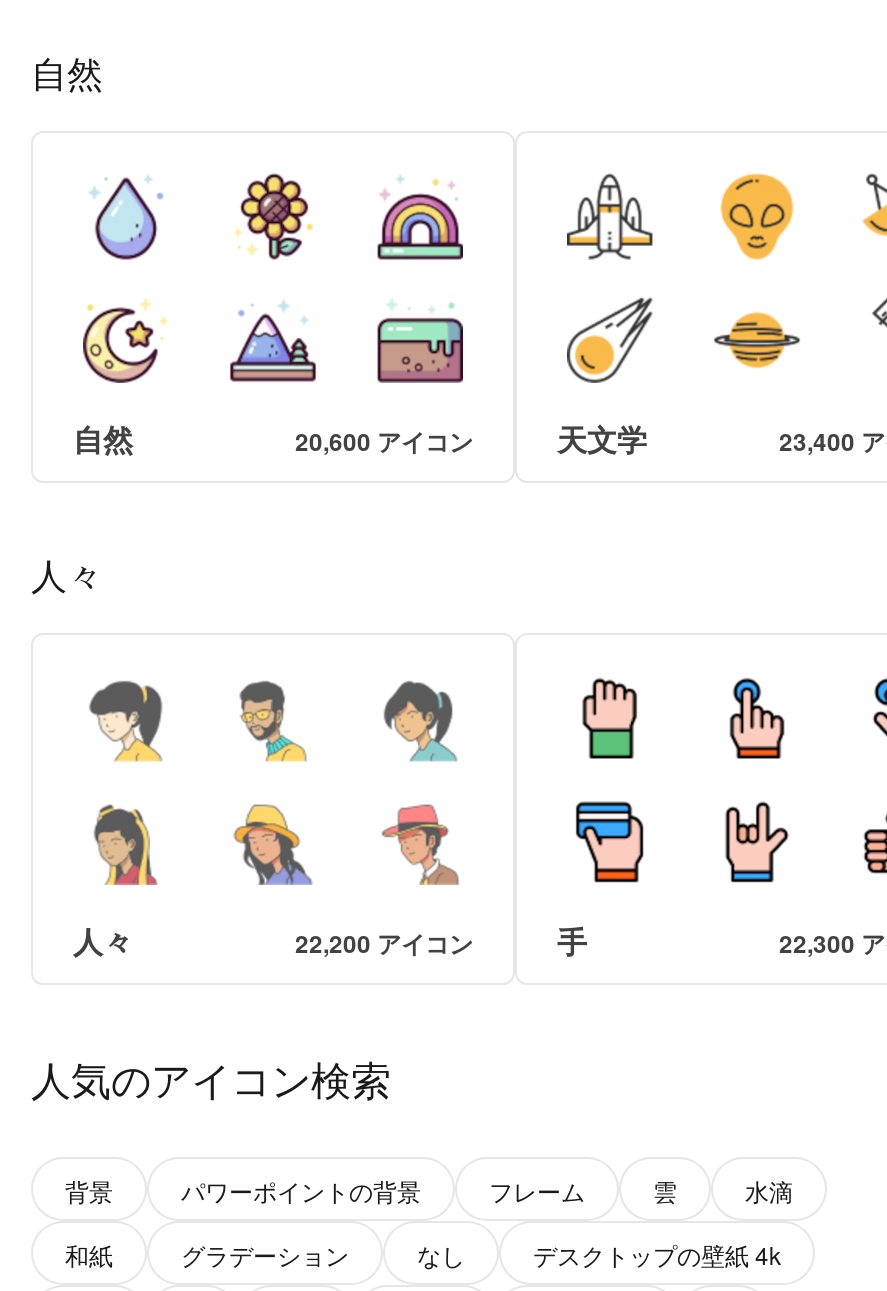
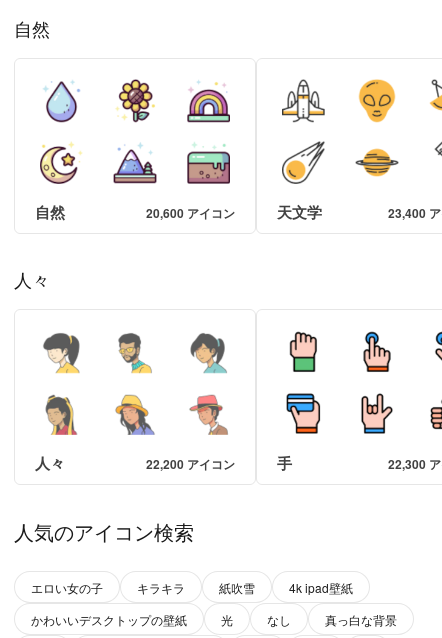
- 背景
- パワーポイントの背景
- フレーム
- 雲
- 水滴
+ エロい女の子
+ キラキラ
+ 紙吹雪
+ 4k ipad壁紙

- 和紙
- グラデーション
+ かわいいデスクトップの壁紙
+ 光

- デスクトップの壁紙 4k
+ 真っ白な背景
